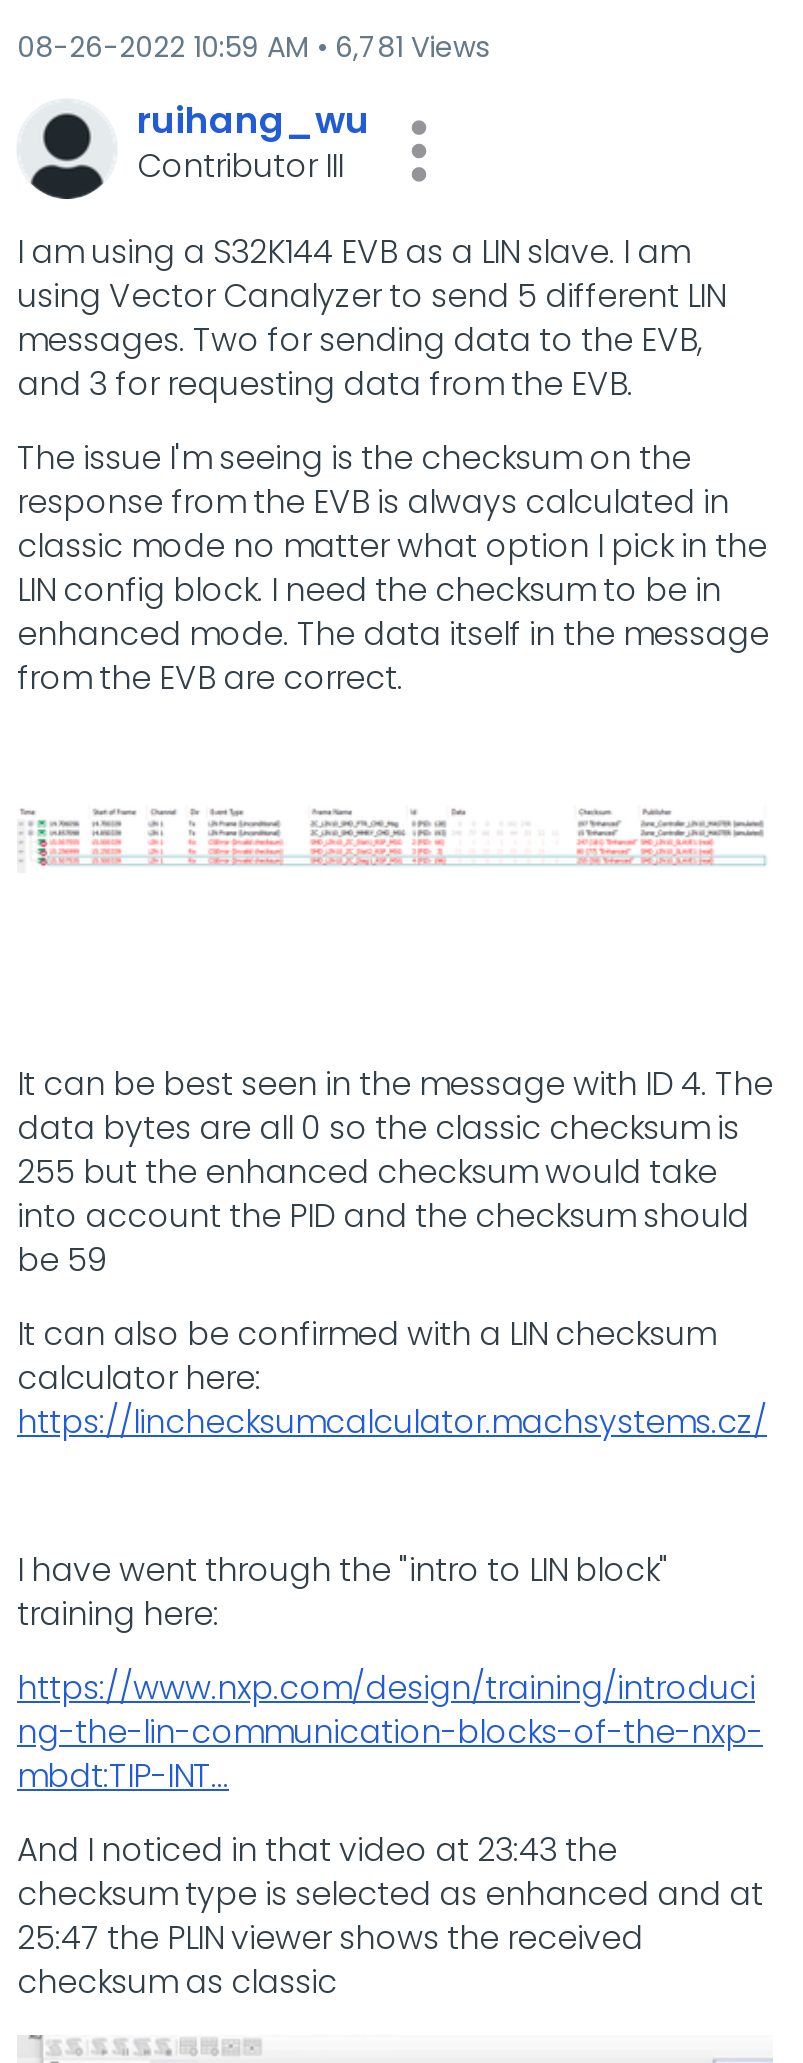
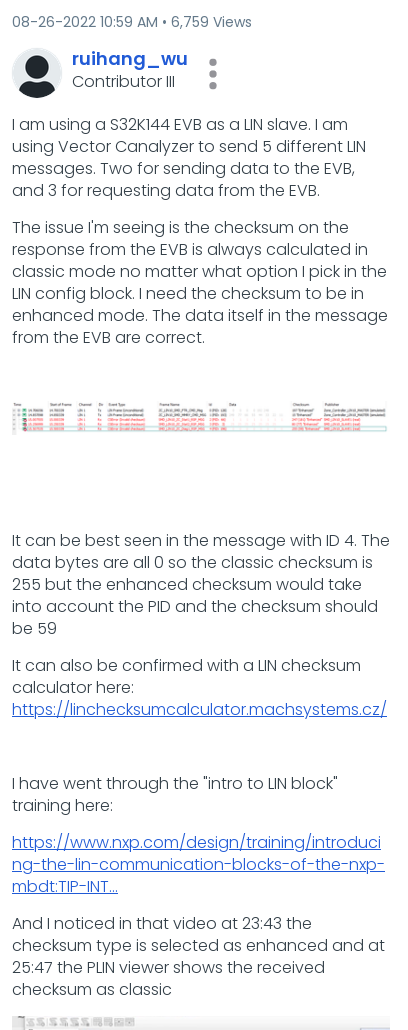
- 08-26-2022 10:59 AM 6,781 Views
+ 08-26-2022 10:59 AM 6,759 Views
